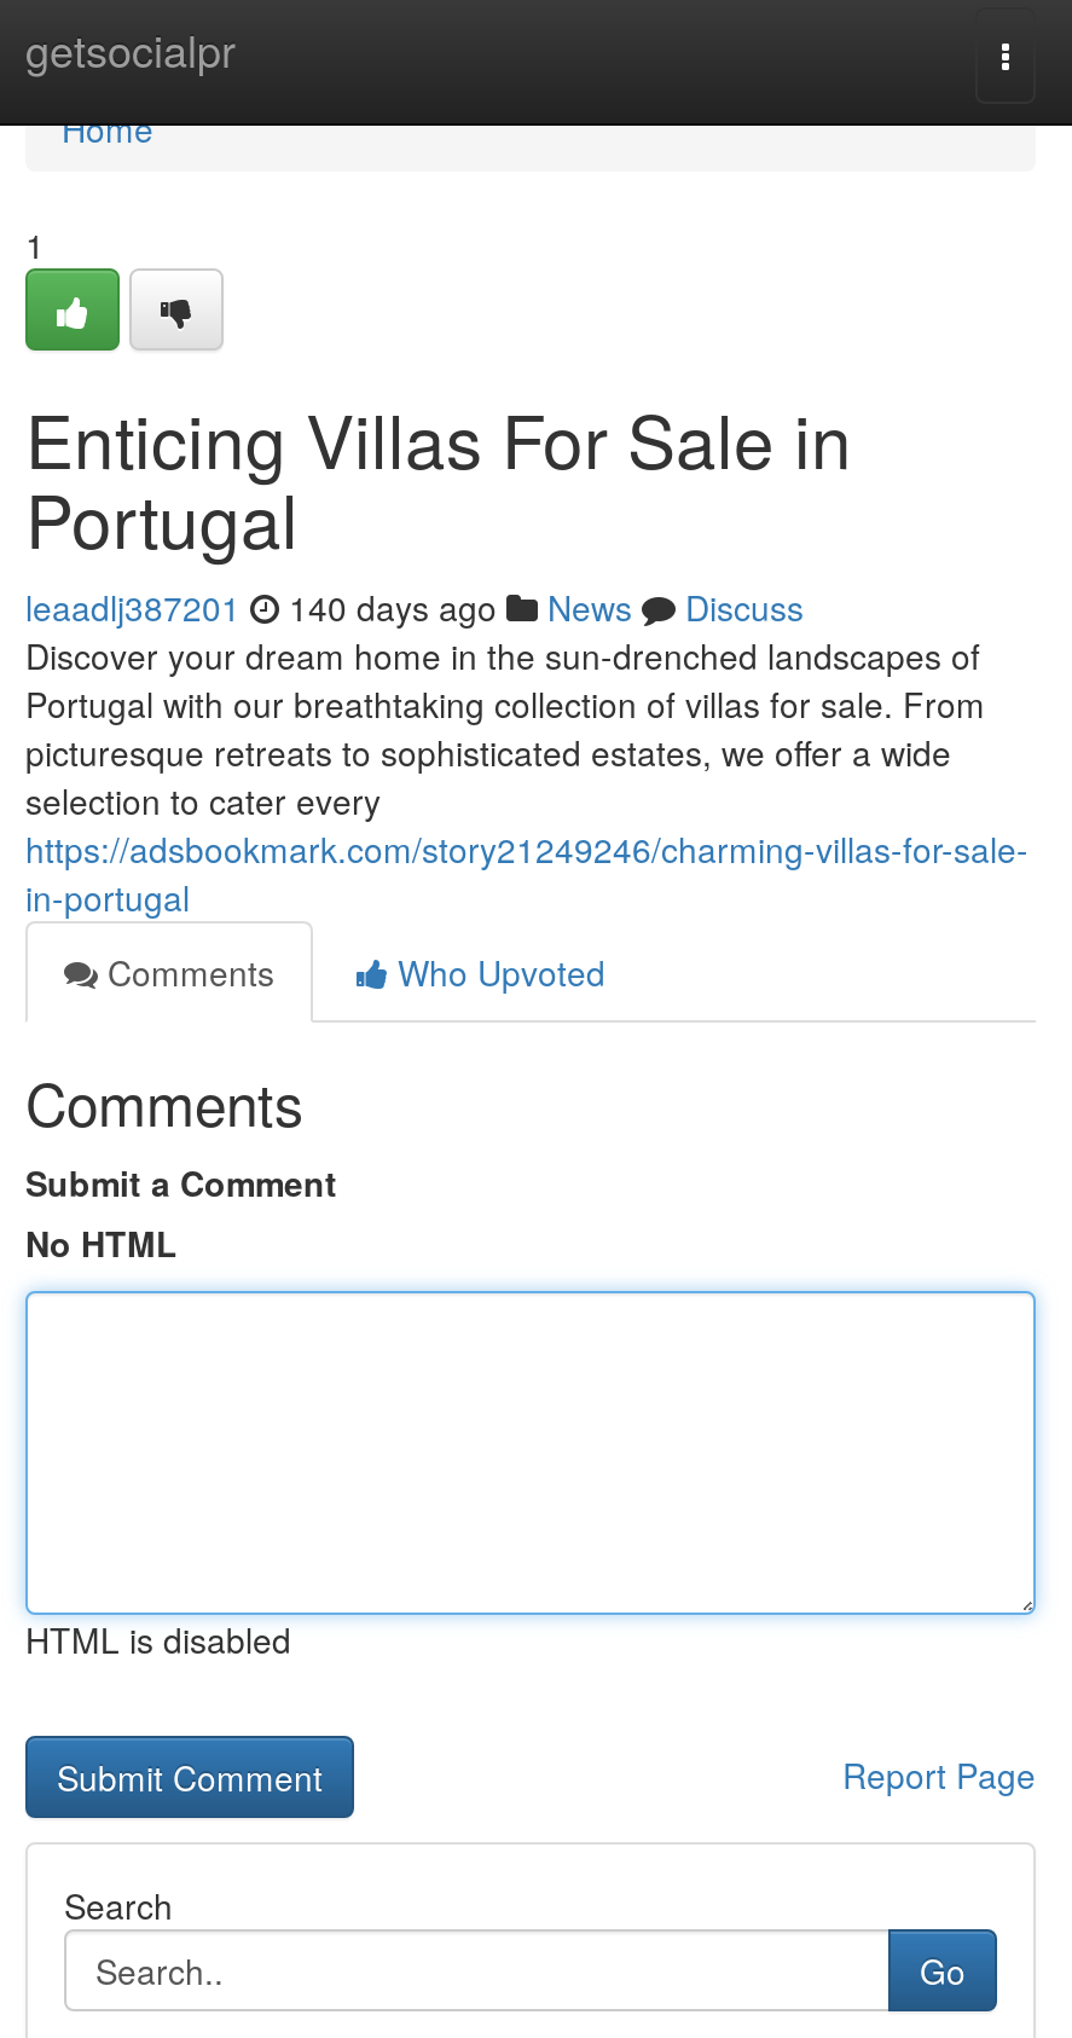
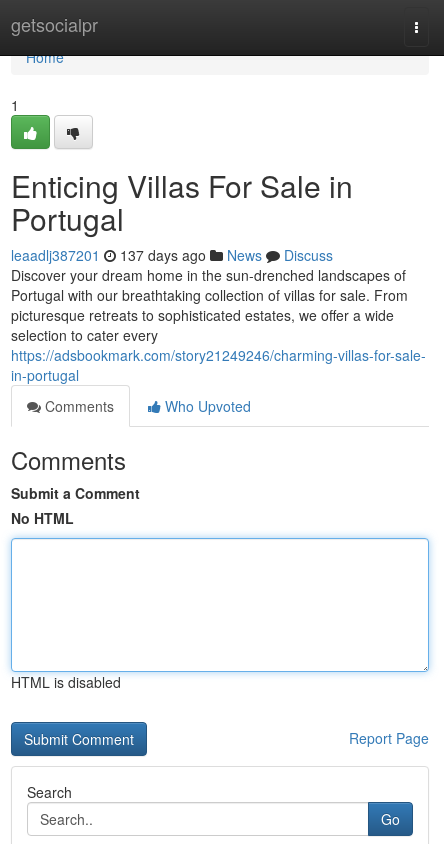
- leaadlj387201 140 days ago News Discuss
+ leaadlj387201 137 days ago News Discuss
